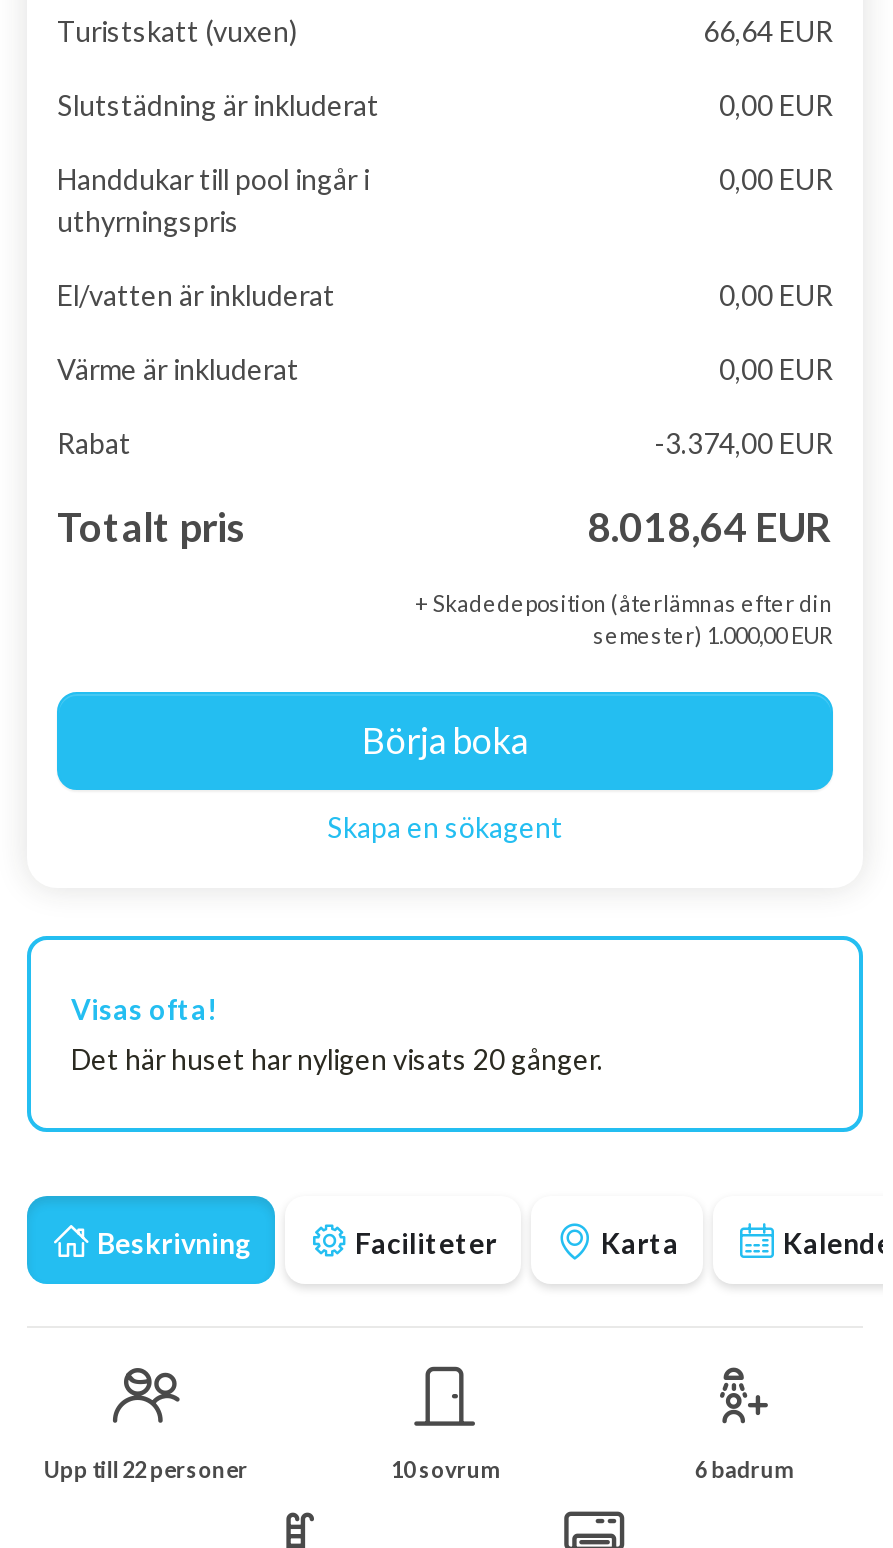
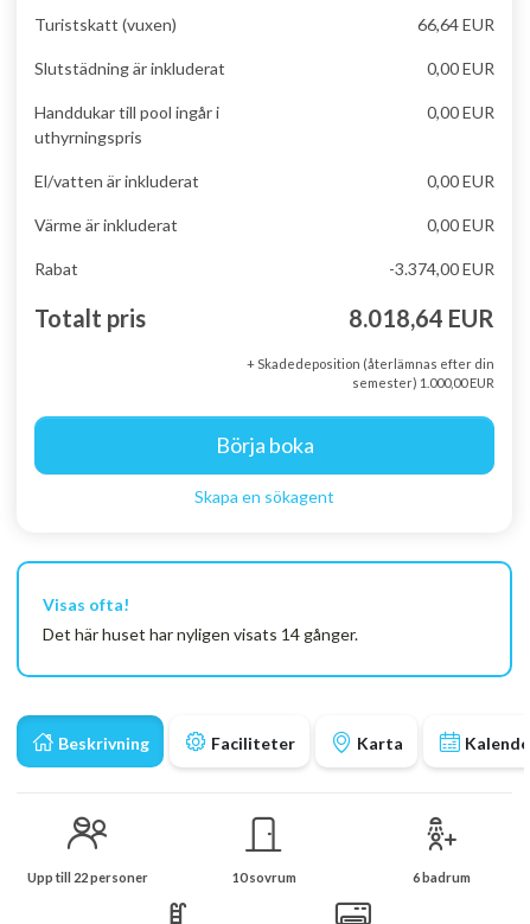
- Det här huset har nyligen visats 20 gånger.
+ Det här huset har nyligen visats 14 gånger.
